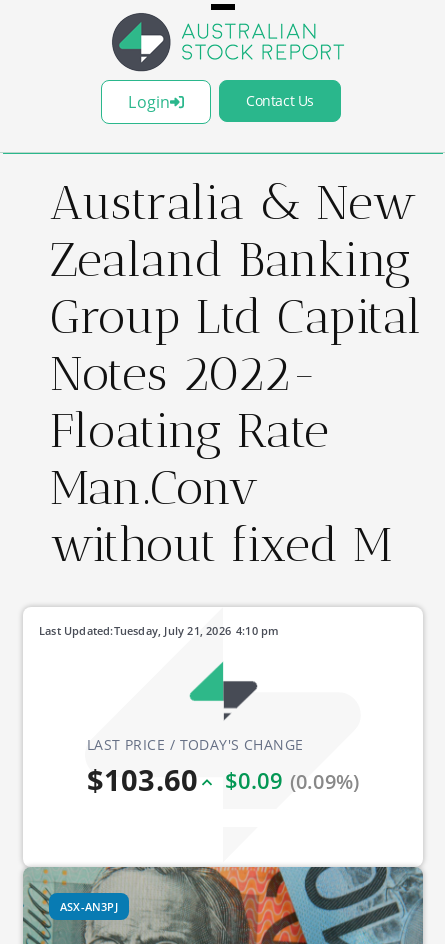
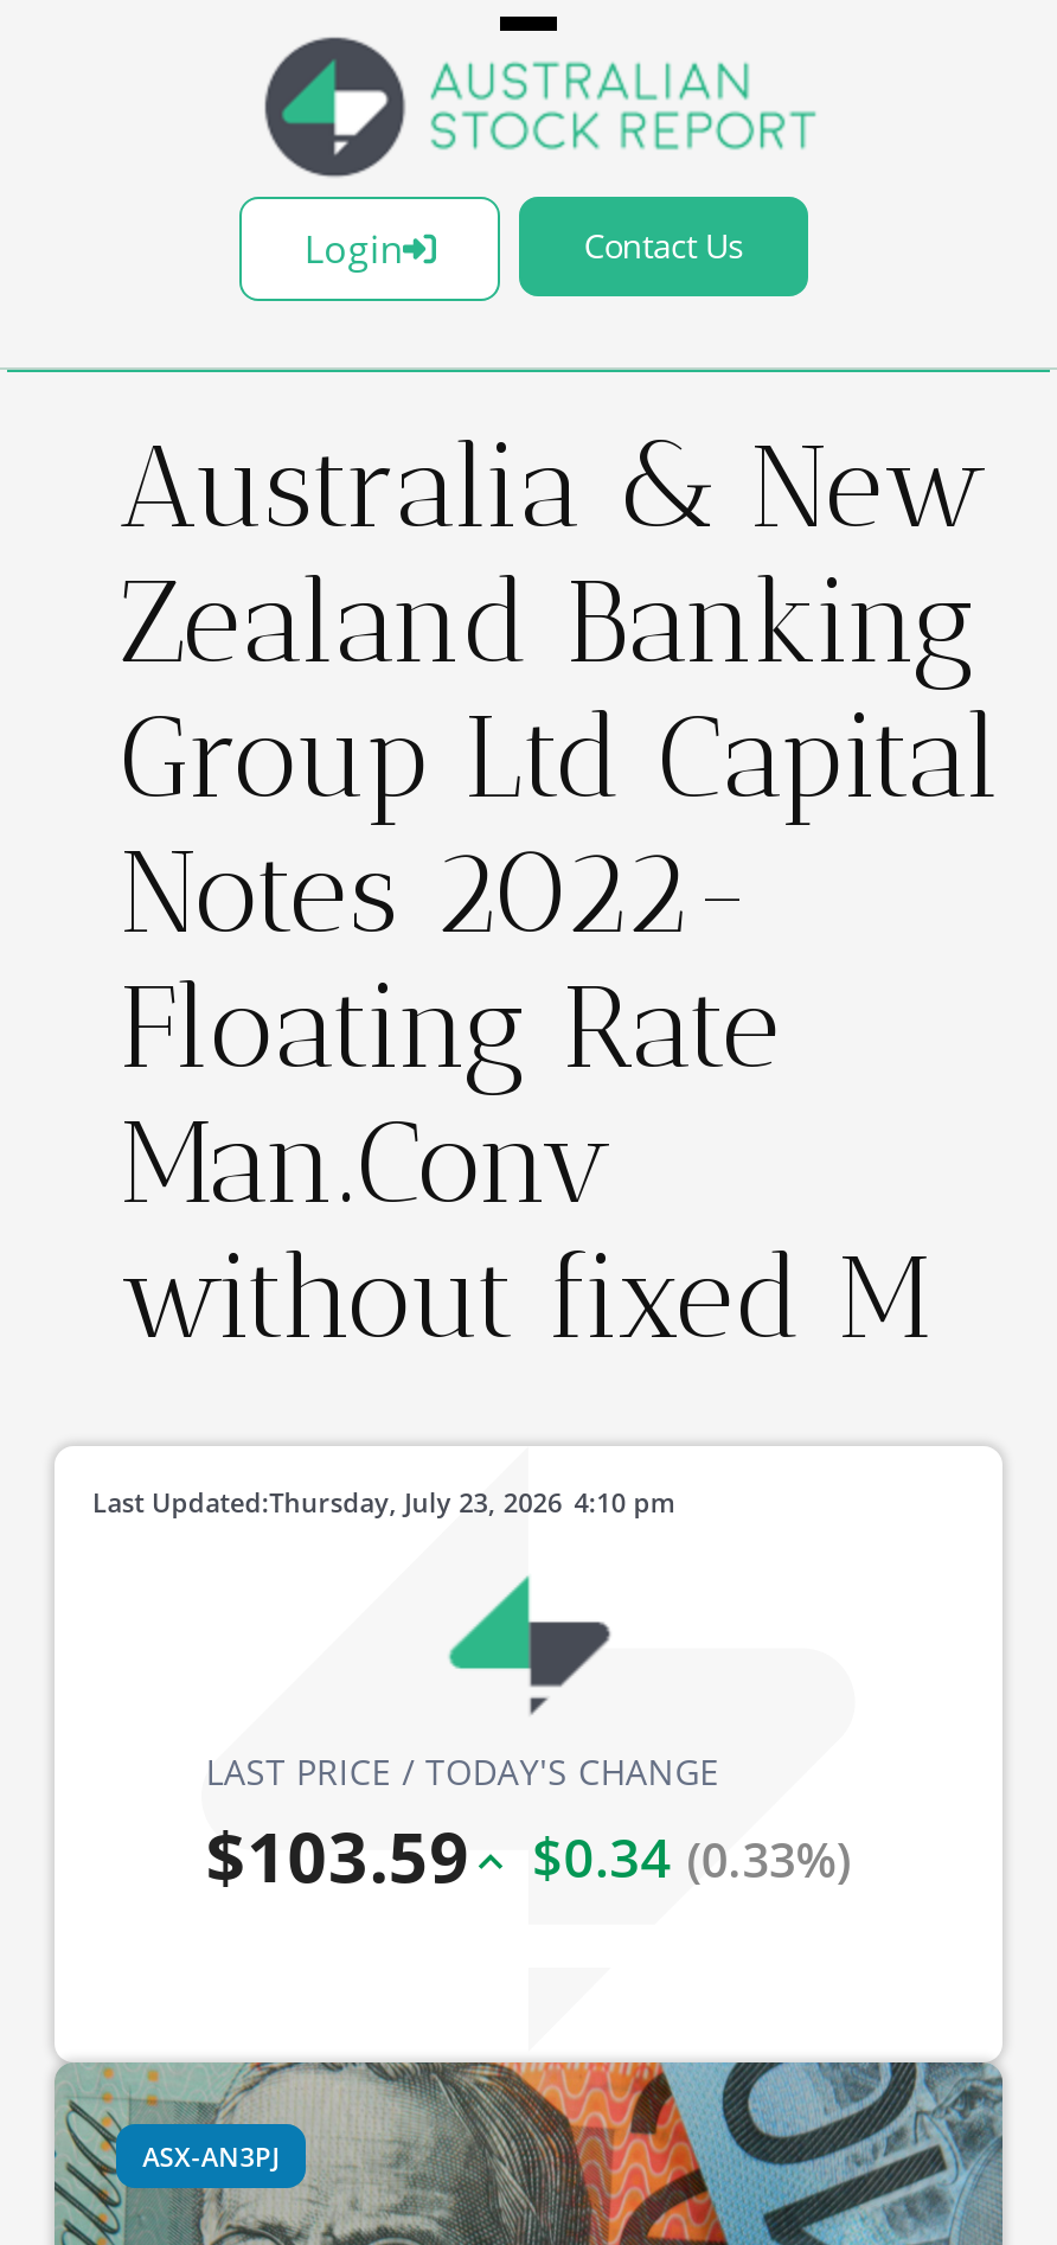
- Tuesday, July 21, 2026
+ Thursday, July 23, 2026

- $103.60
+ $103.59

- $0.09 (0.09%)
+ $0.34 (0.33%)
